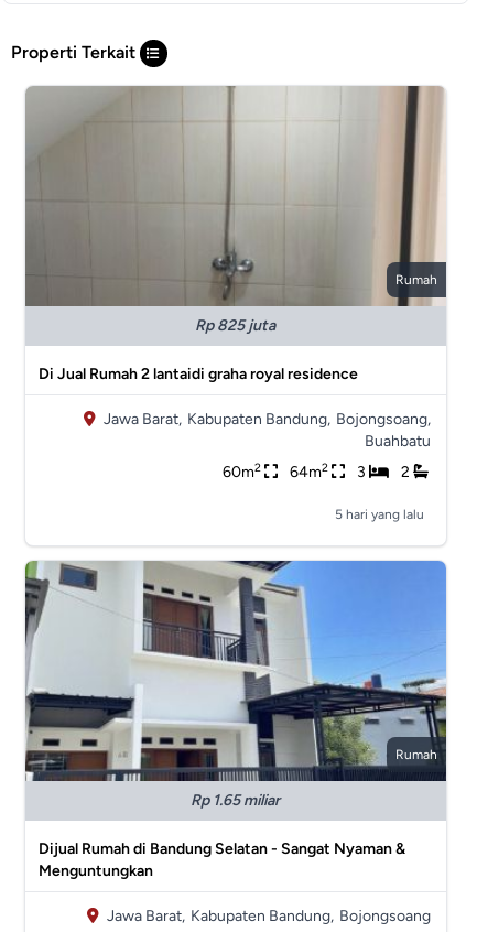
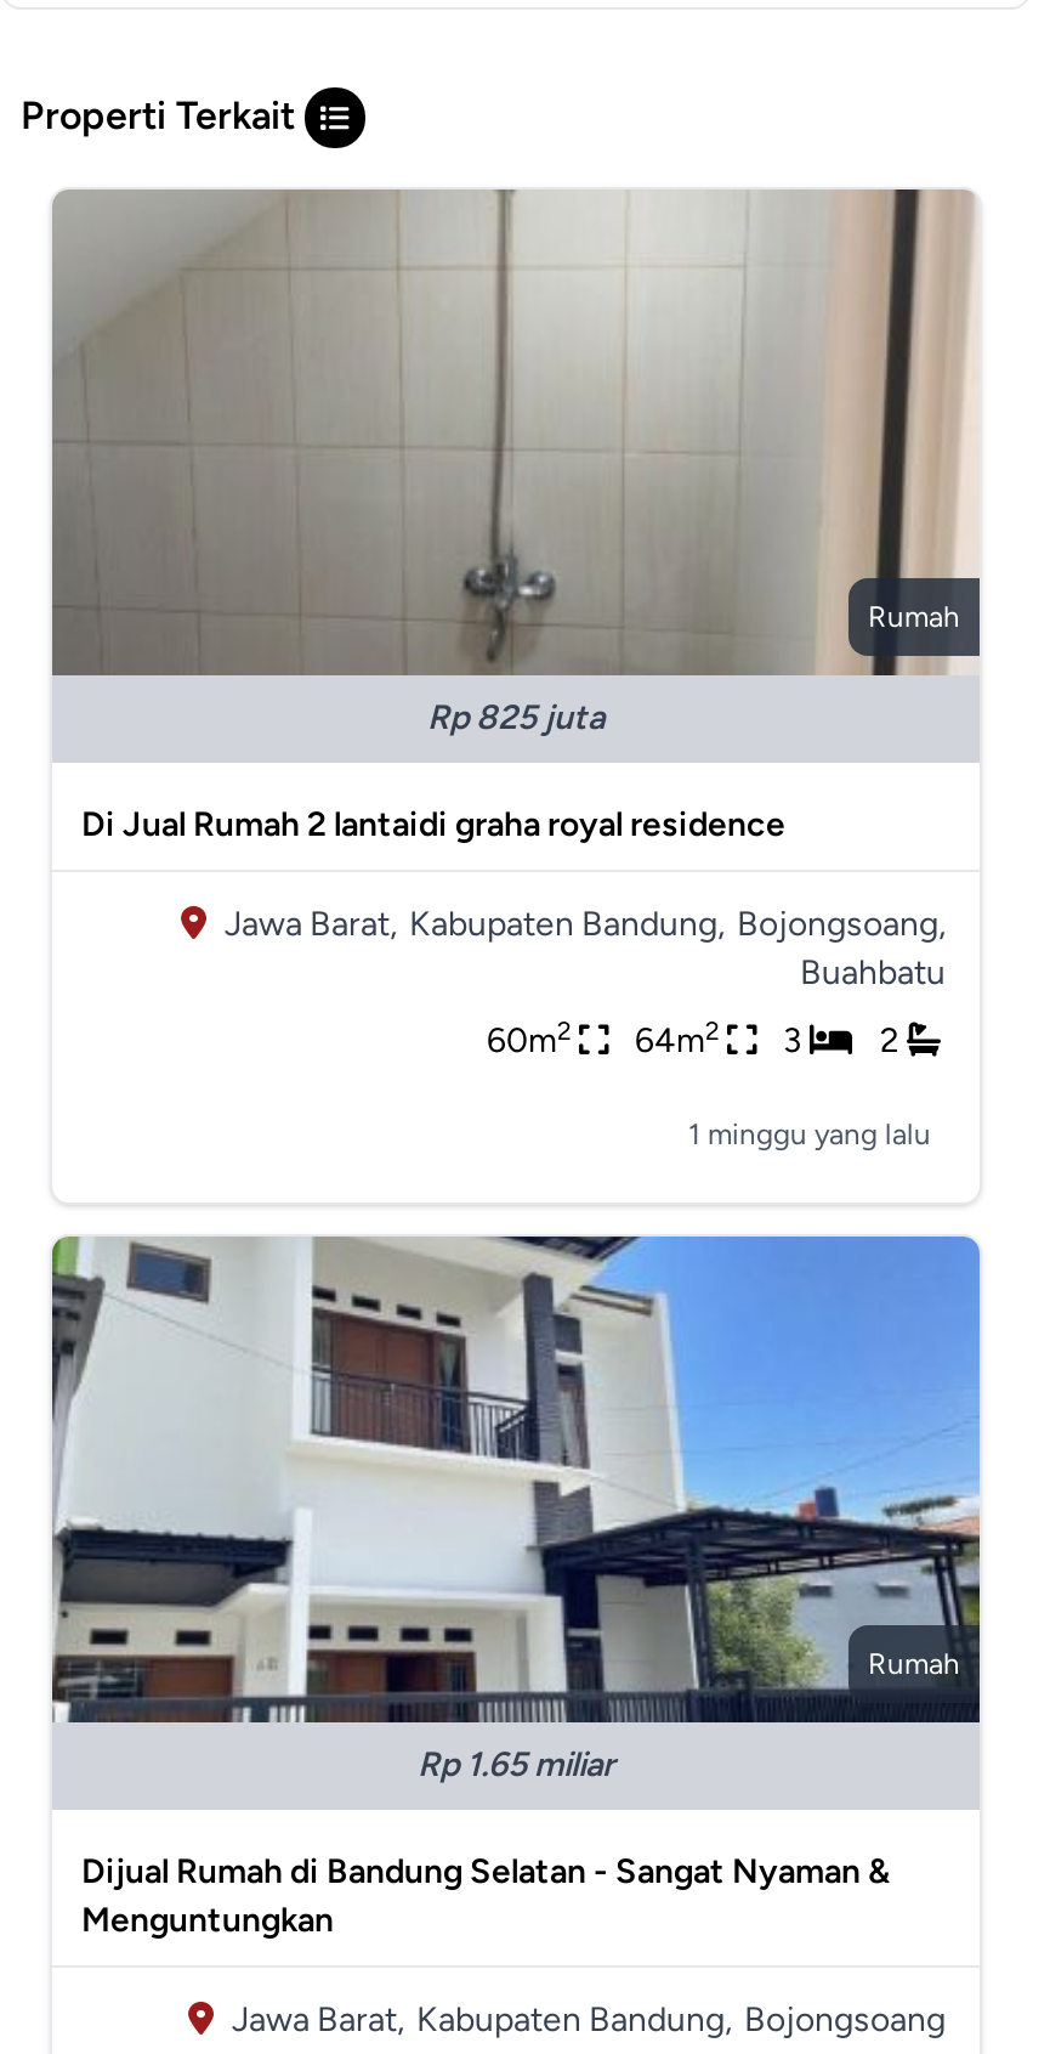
- 5 hari yang lalu
+ 1 minggu yang lalu
